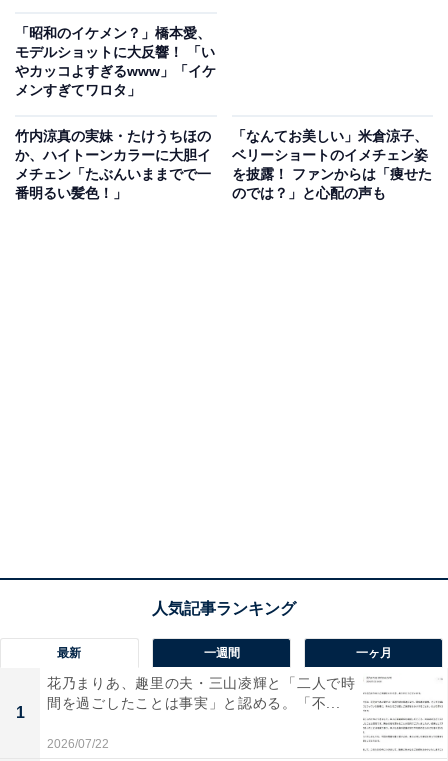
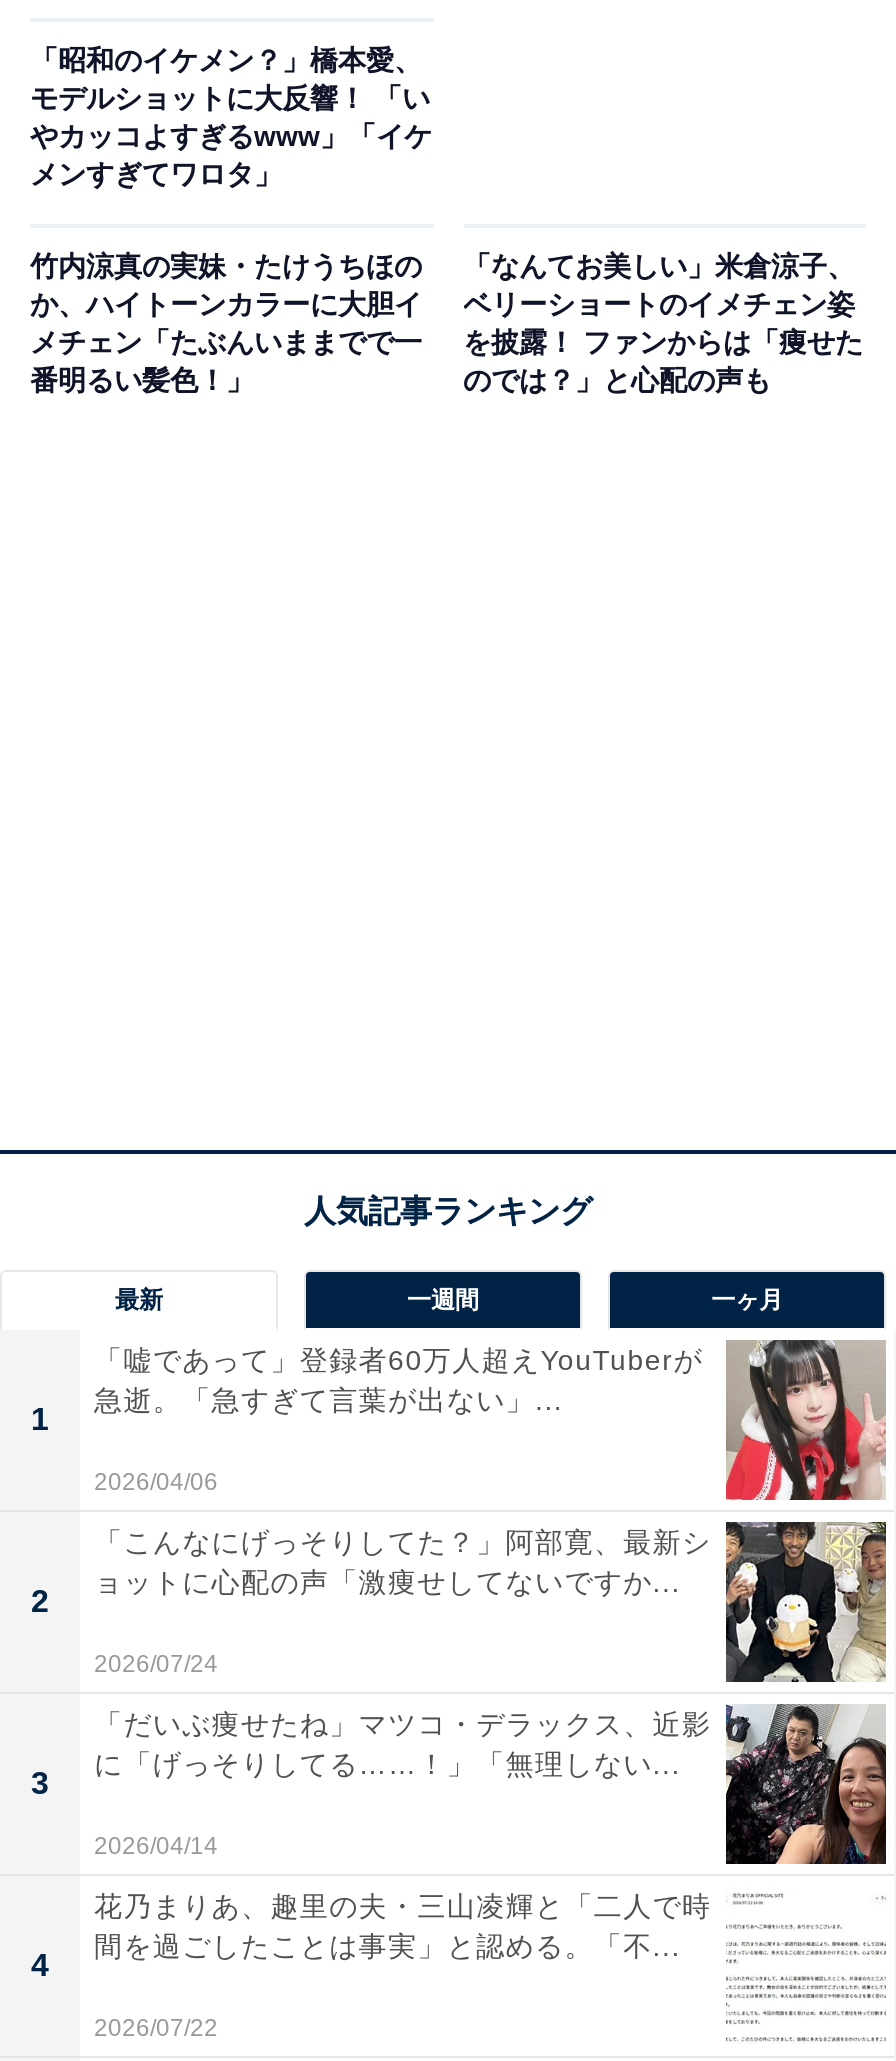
+ [image]
+ 「嘘であって」登録者60万人超えYouTuberが
+ 急逝。「急すぎて言葉が出ない」...
+ 2026/04/06

+ 4

+ 2

+ 3

+ [image]
+ 「こんなにげっそりしてた？」阿部寛、最新シ
+ ョットに心配の声「激痩せしてないですか...
+ 2026/07/24

+ [image]
+ 「だいぶ痩せたね」マツコ・デラックス、近影
+ に「げっそりしてる……！」「無理しない...
+ 2026/04/14
